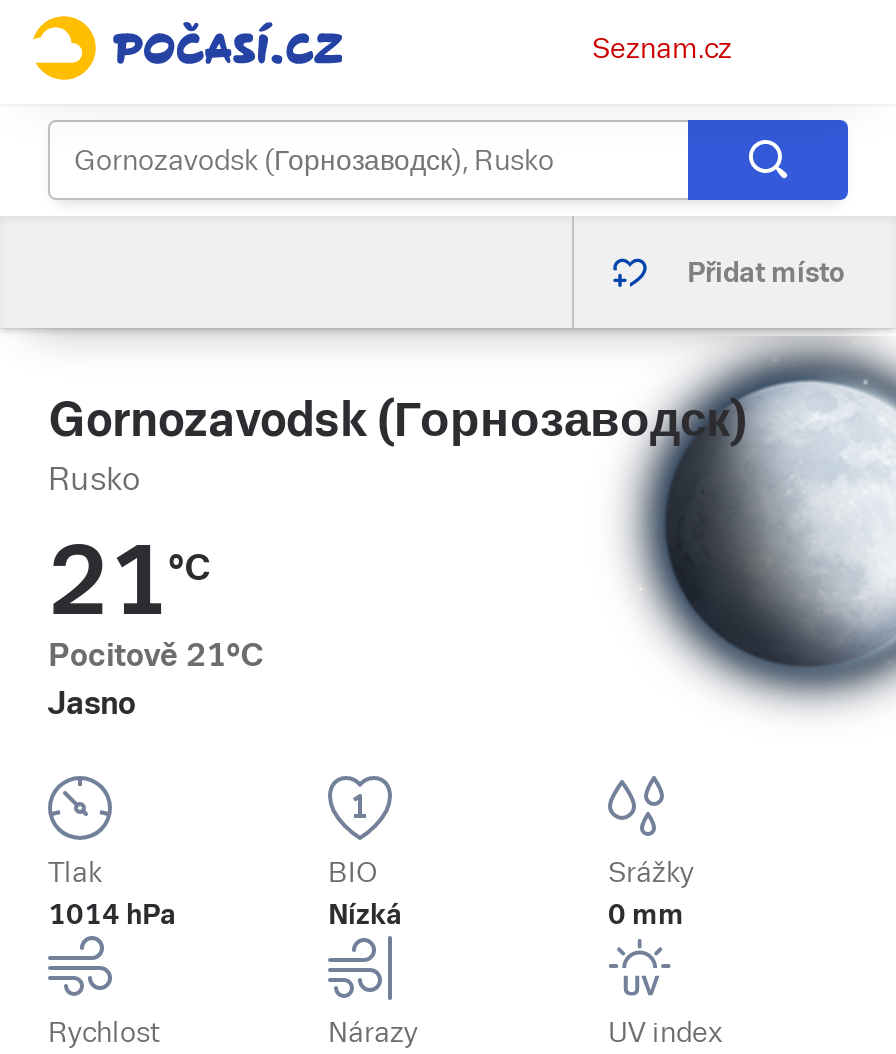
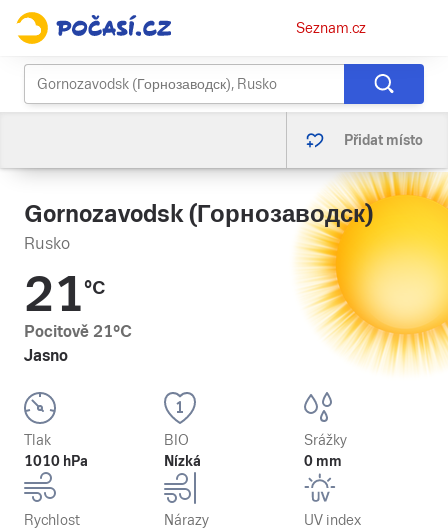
- [image]
+ [image]

- 1014 hPa
+ 1010 hPa
